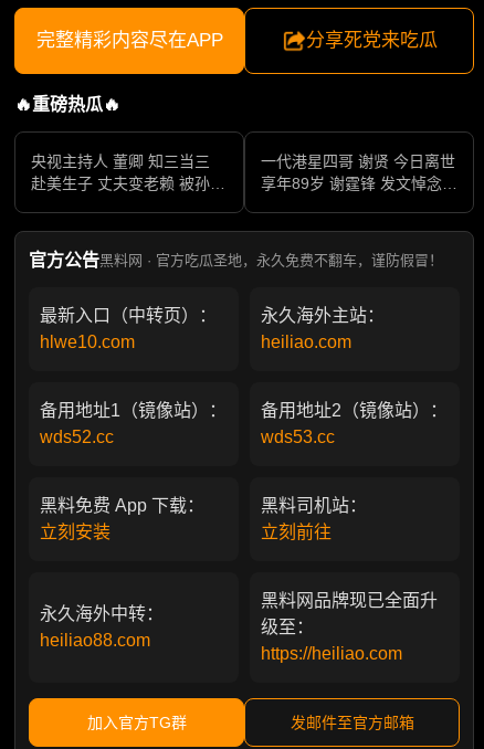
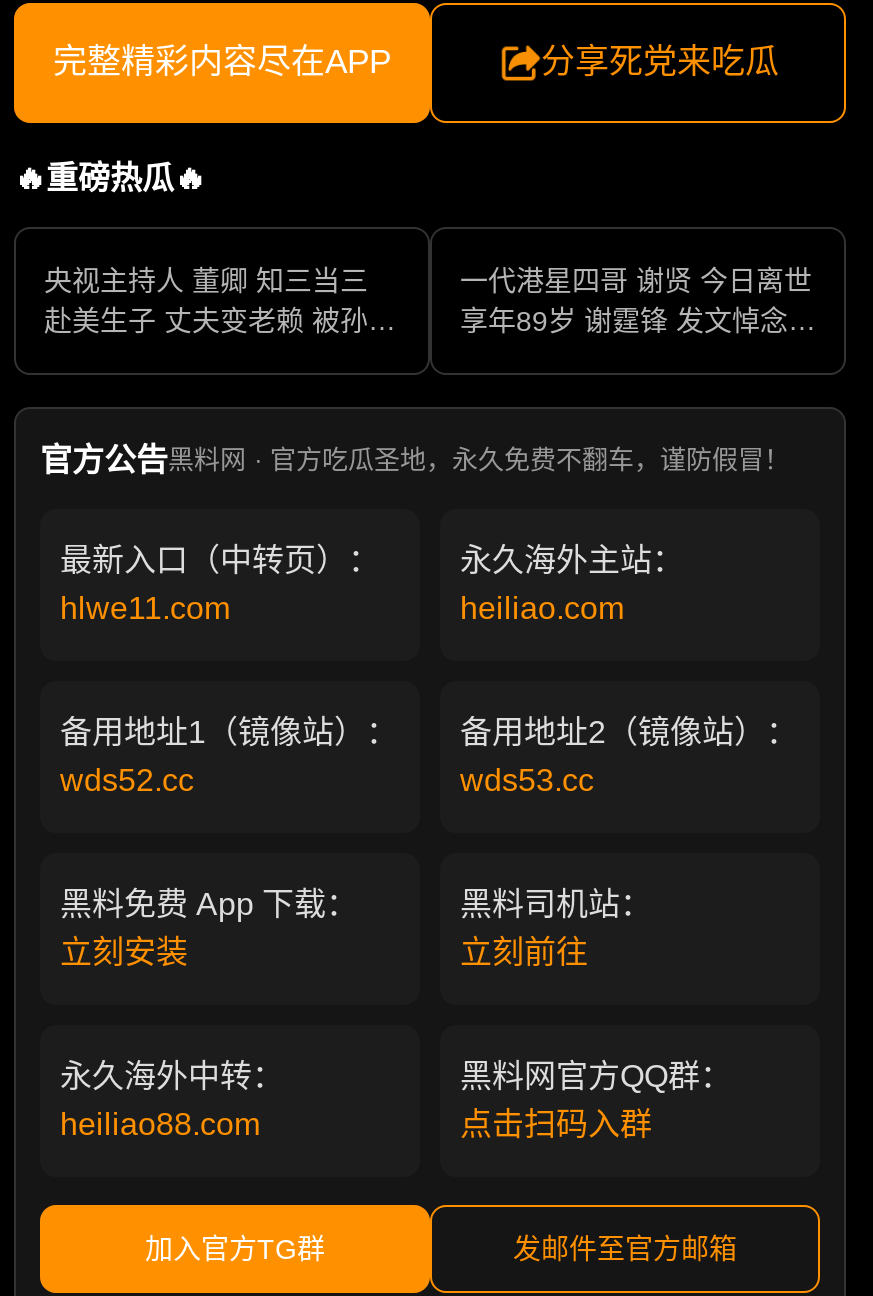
- hlwe10.com
+ hlwe11.com

- 黑料网品牌现已全面升
- 级至：
- https://heiliao.com
+ 黑料网官方QQ群：
+ 点击扫码入群
